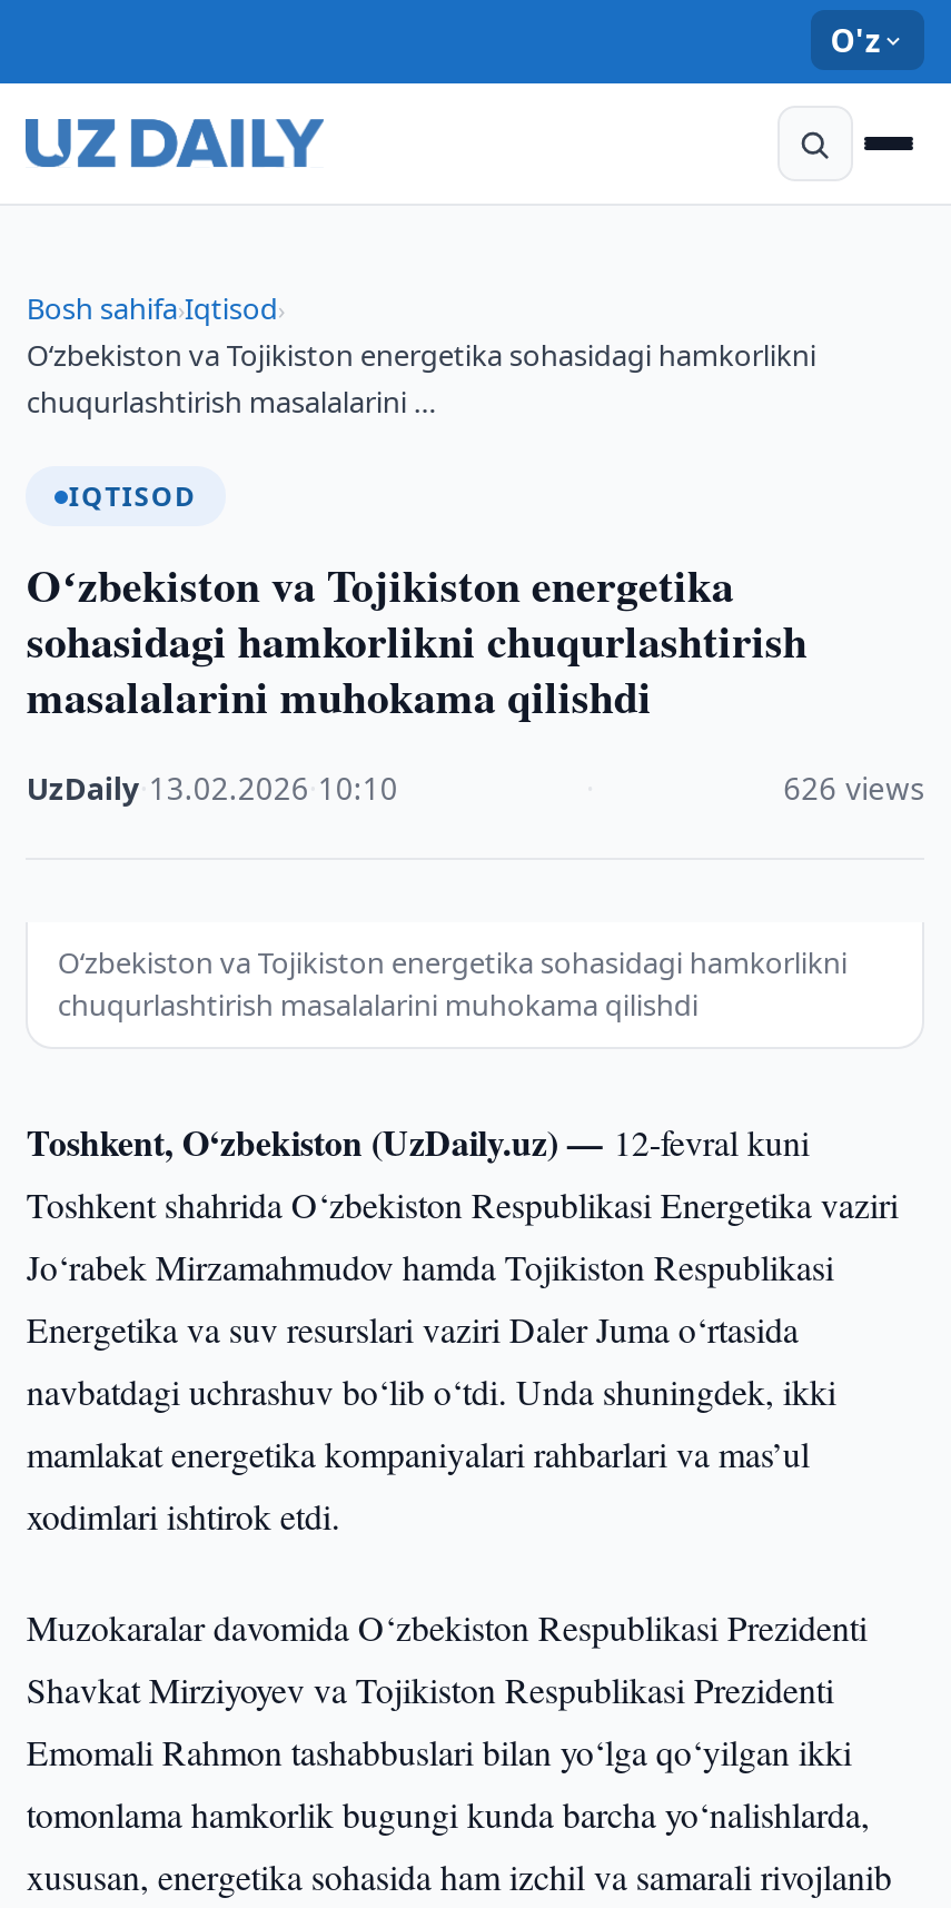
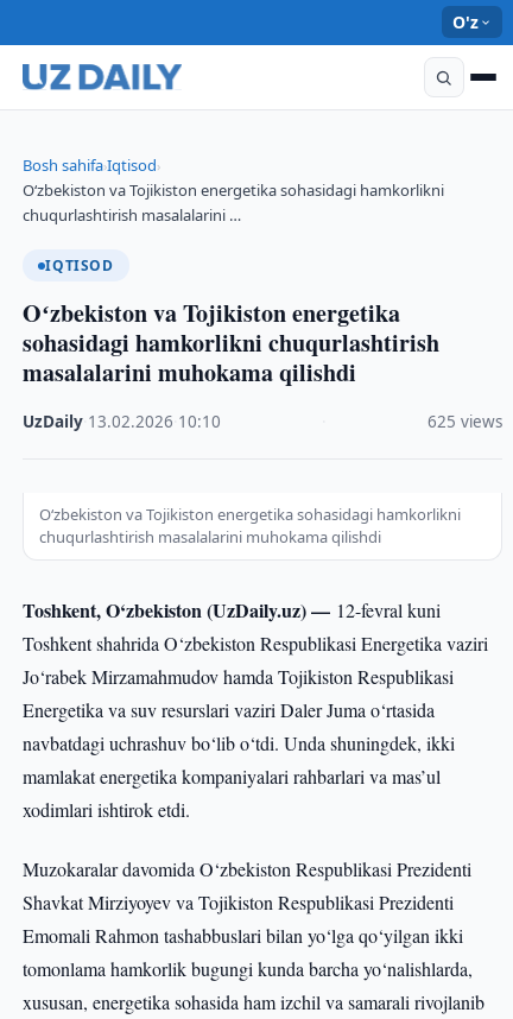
- 626 views
+ 625 views
